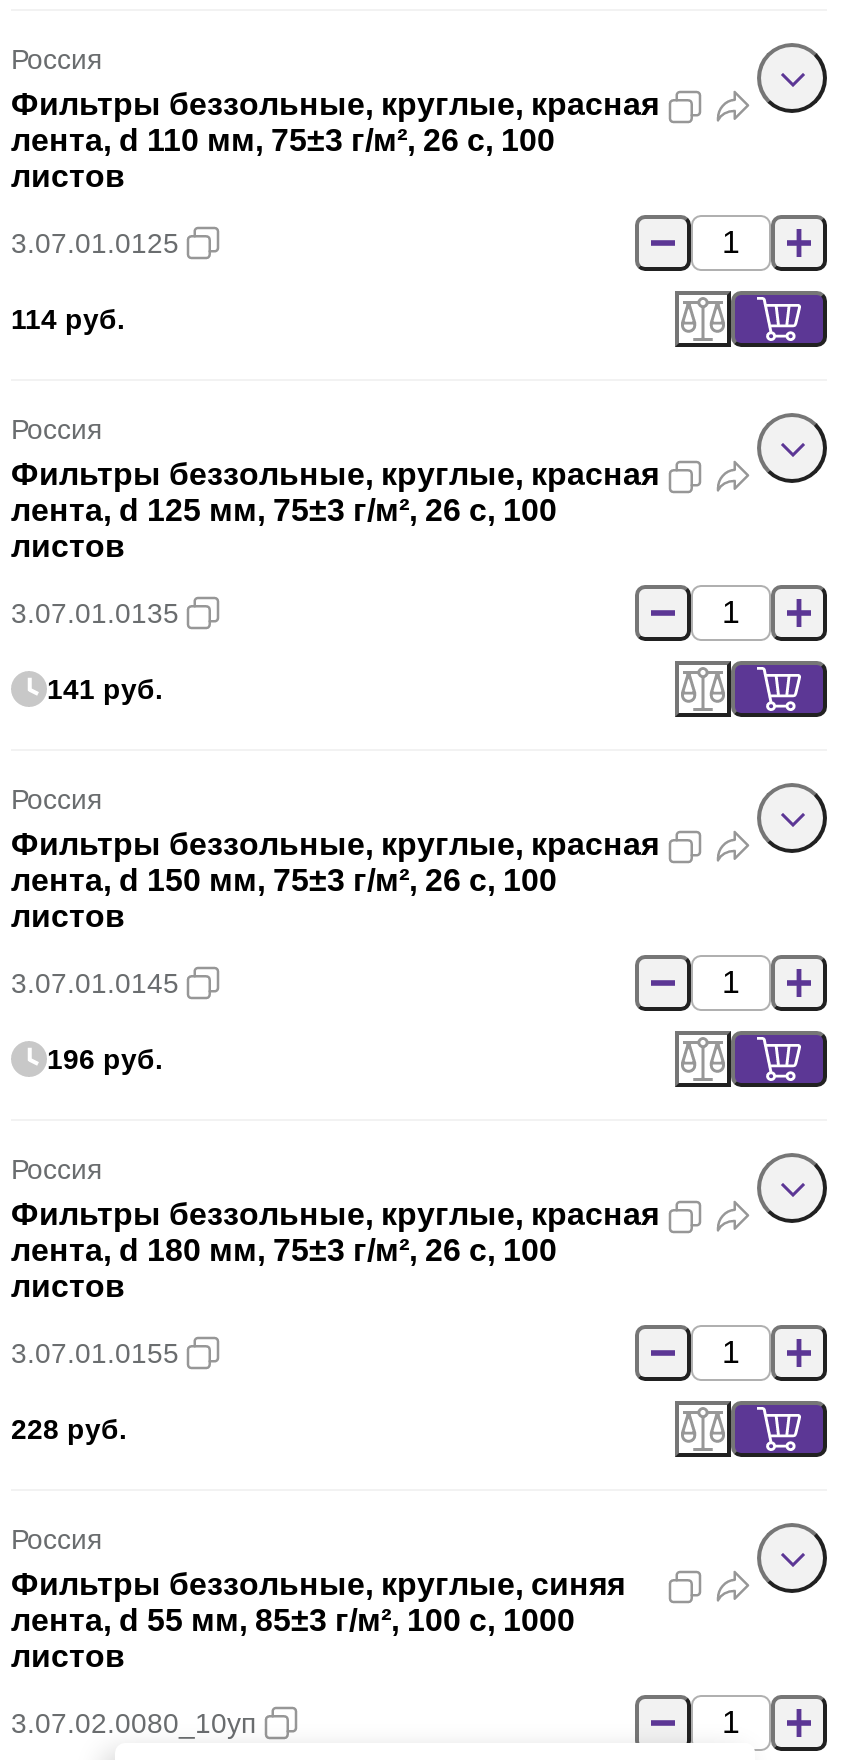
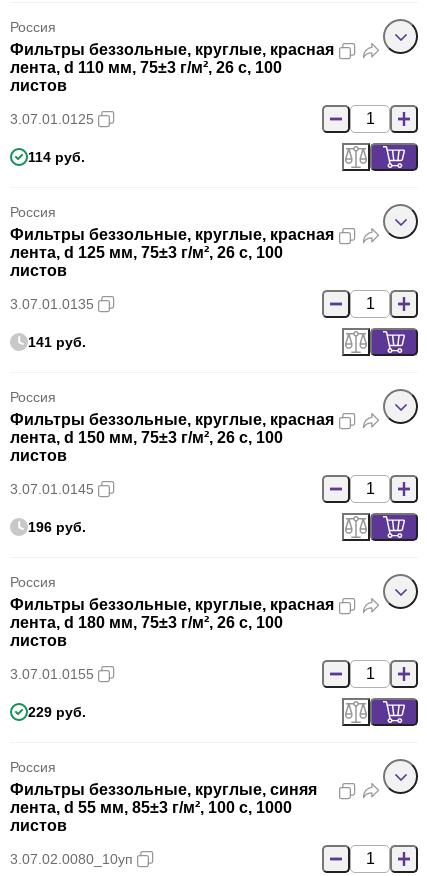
- 228 руб.
+ 229 руб.
